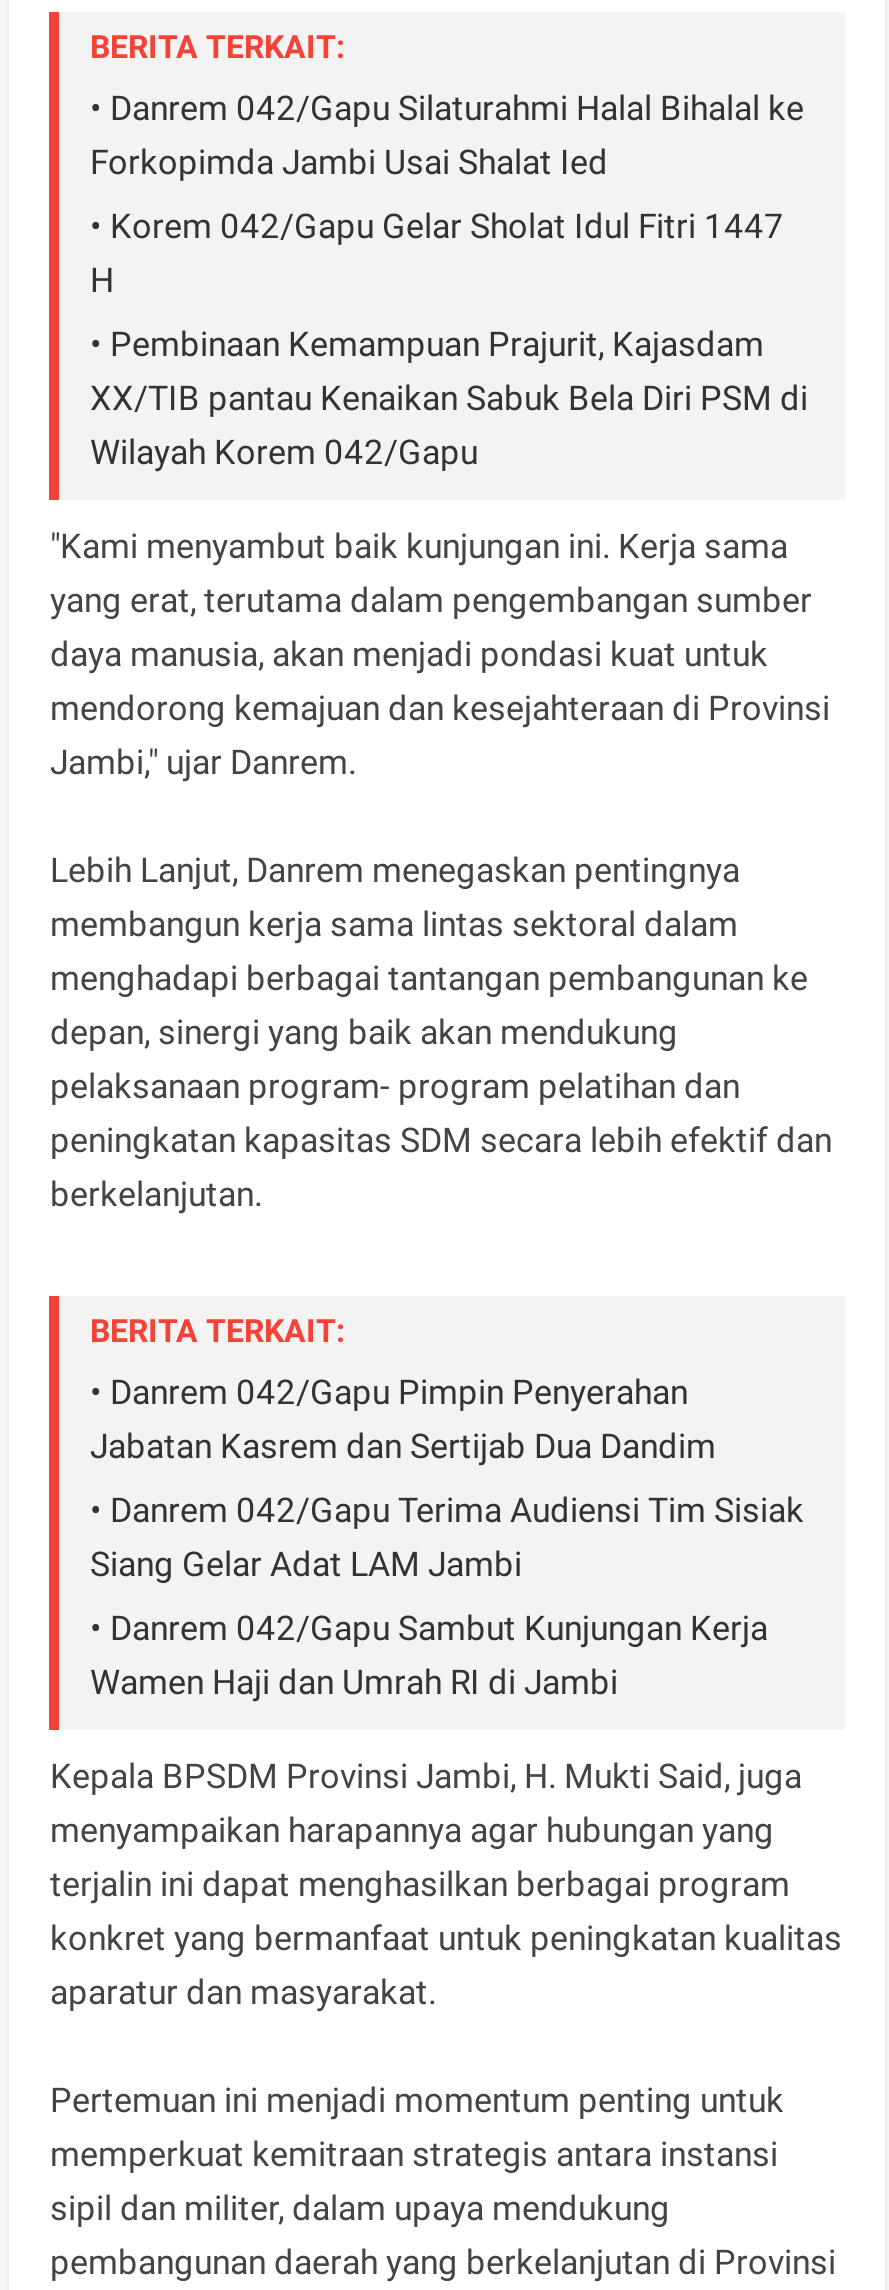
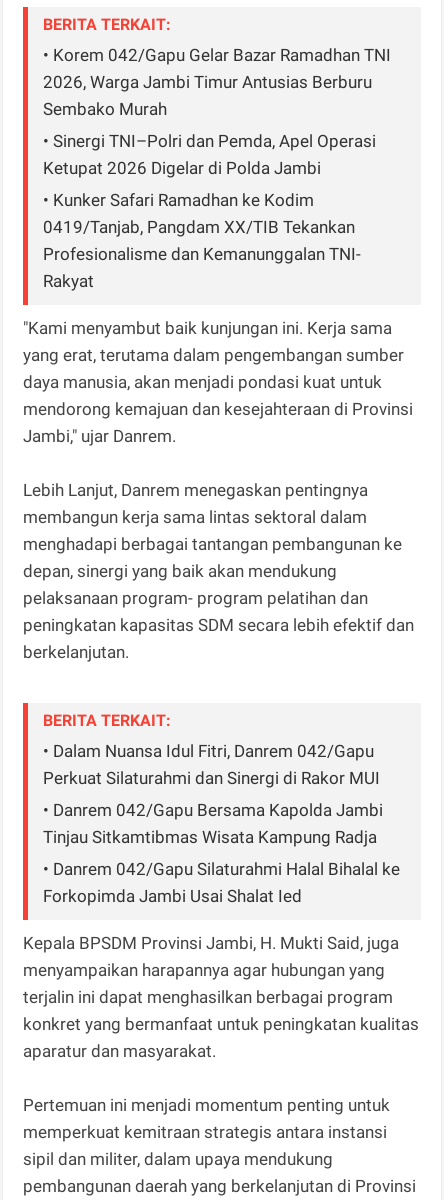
+ • Korem 042/Gapu Gelar Bazar Ramadhan TNI
+ 2026, Warga Jambi Timur Antusias Berburu
+ Sembako Murah

moved down: • Danrem 042/Gapu Silaturahmi Halal Bihalal ke | Forkopimda Jambi Usai Shalat Ied

- • Korem 042/Gapu Gelar Sholat Idul Fitri 1447
- H
+ • Sinergi TNI–Polri dan Pemda, Apel Operasi
+ Ketupat 2026 Digelar di Polda Jambi

- • Pembinaan Kemampuan Prajurit, Kajasdam
- XX/TIB pantau Kenaikan Sabuk Bela Diri PSM di
- Wilayah Korem 042/Gapu
+ • Kunker Safari Ramadhan ke Kodim
+ 0419/Tanjab, Pangdam XX/TIB Tekankan
+ Profesionalisme dan Kemanunggalan TNI-
+ Rakyat

- • Danrem 042/Gapu Pimpin Penyerahan
- Jabatan Kasrem dan Sertijab Dua Dandim
+ • Dalam Nuansa Idul Fitri, Danrem 042/Gapu
+ Perkuat Silaturahmi dan Sinergi di Rakor MUI

- • Danrem 042/Gapu Terima Audiensi Tim Sisiak
- Siang Gelar Adat LAM Jambi
+ • Danrem 042/Gapu Bersama Kapolda Jambi
+ Tinjau Sitkamtibmas Wisata Kampung Radja

- • Danrem 042/Gapu Sambut Kunjungan Kerja
- Wamen Haji dan Umrah RI di Jambi
